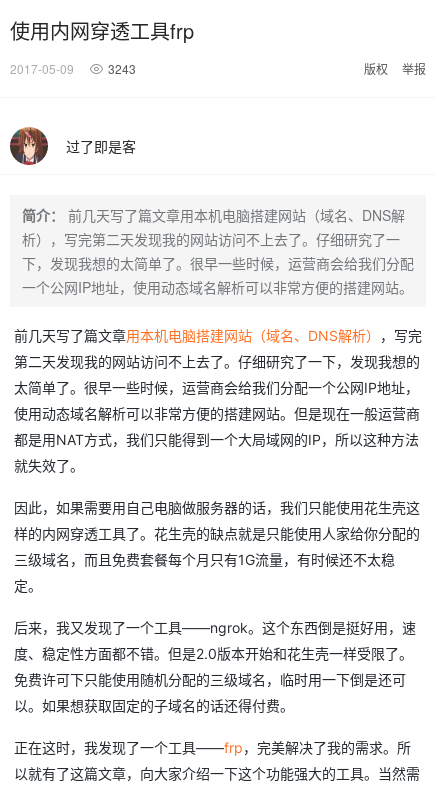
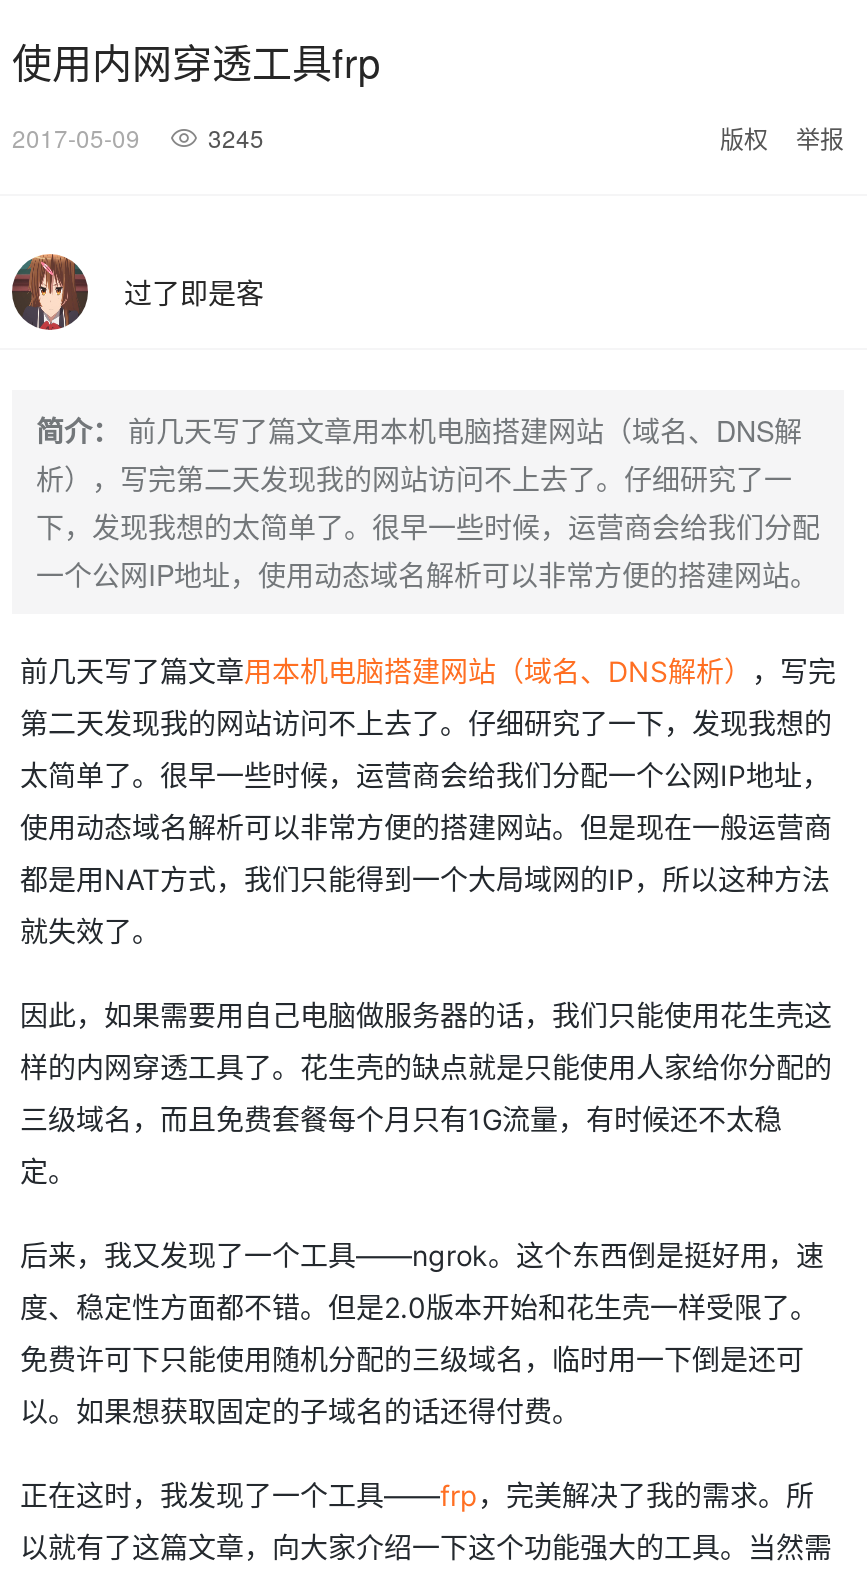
- 2017-05-09 3243
+ 2017-05-09 3245
